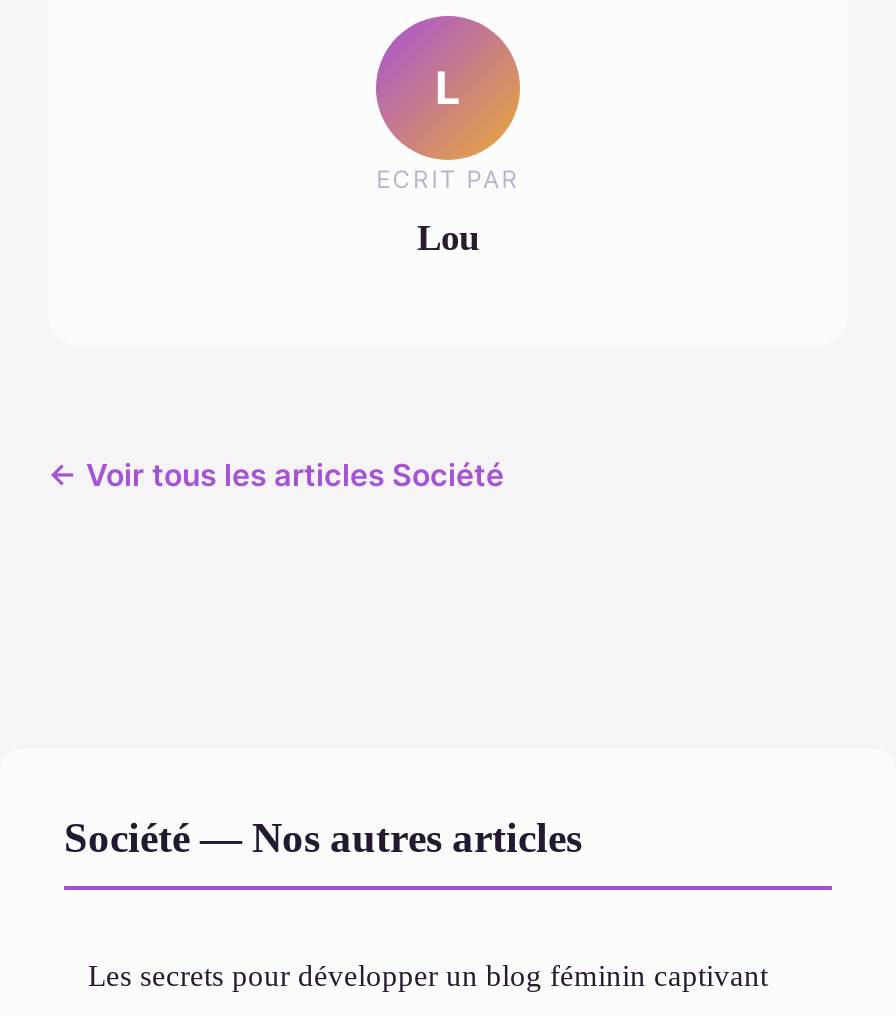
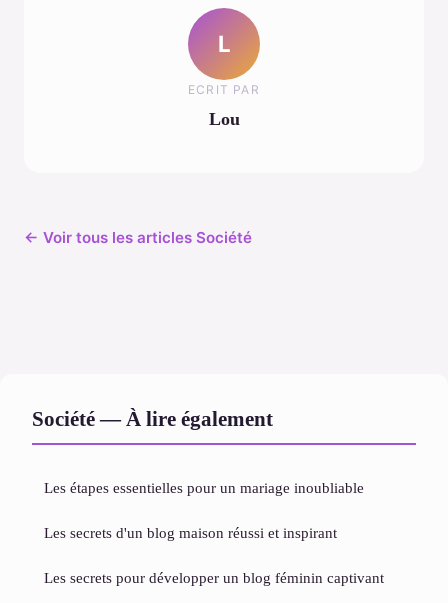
- Société — Nos autres articles
+ Société — À lire également
+ Les étapes essentielles pour un mariage inoubliable
+ Les secrets d'un blog maison réussi et inspirant
